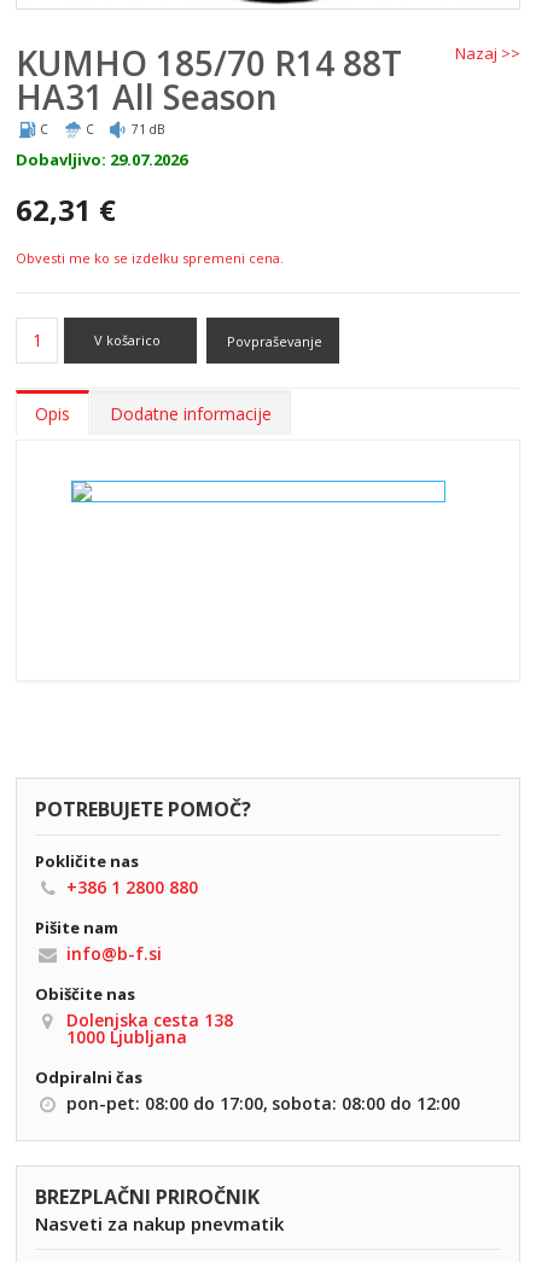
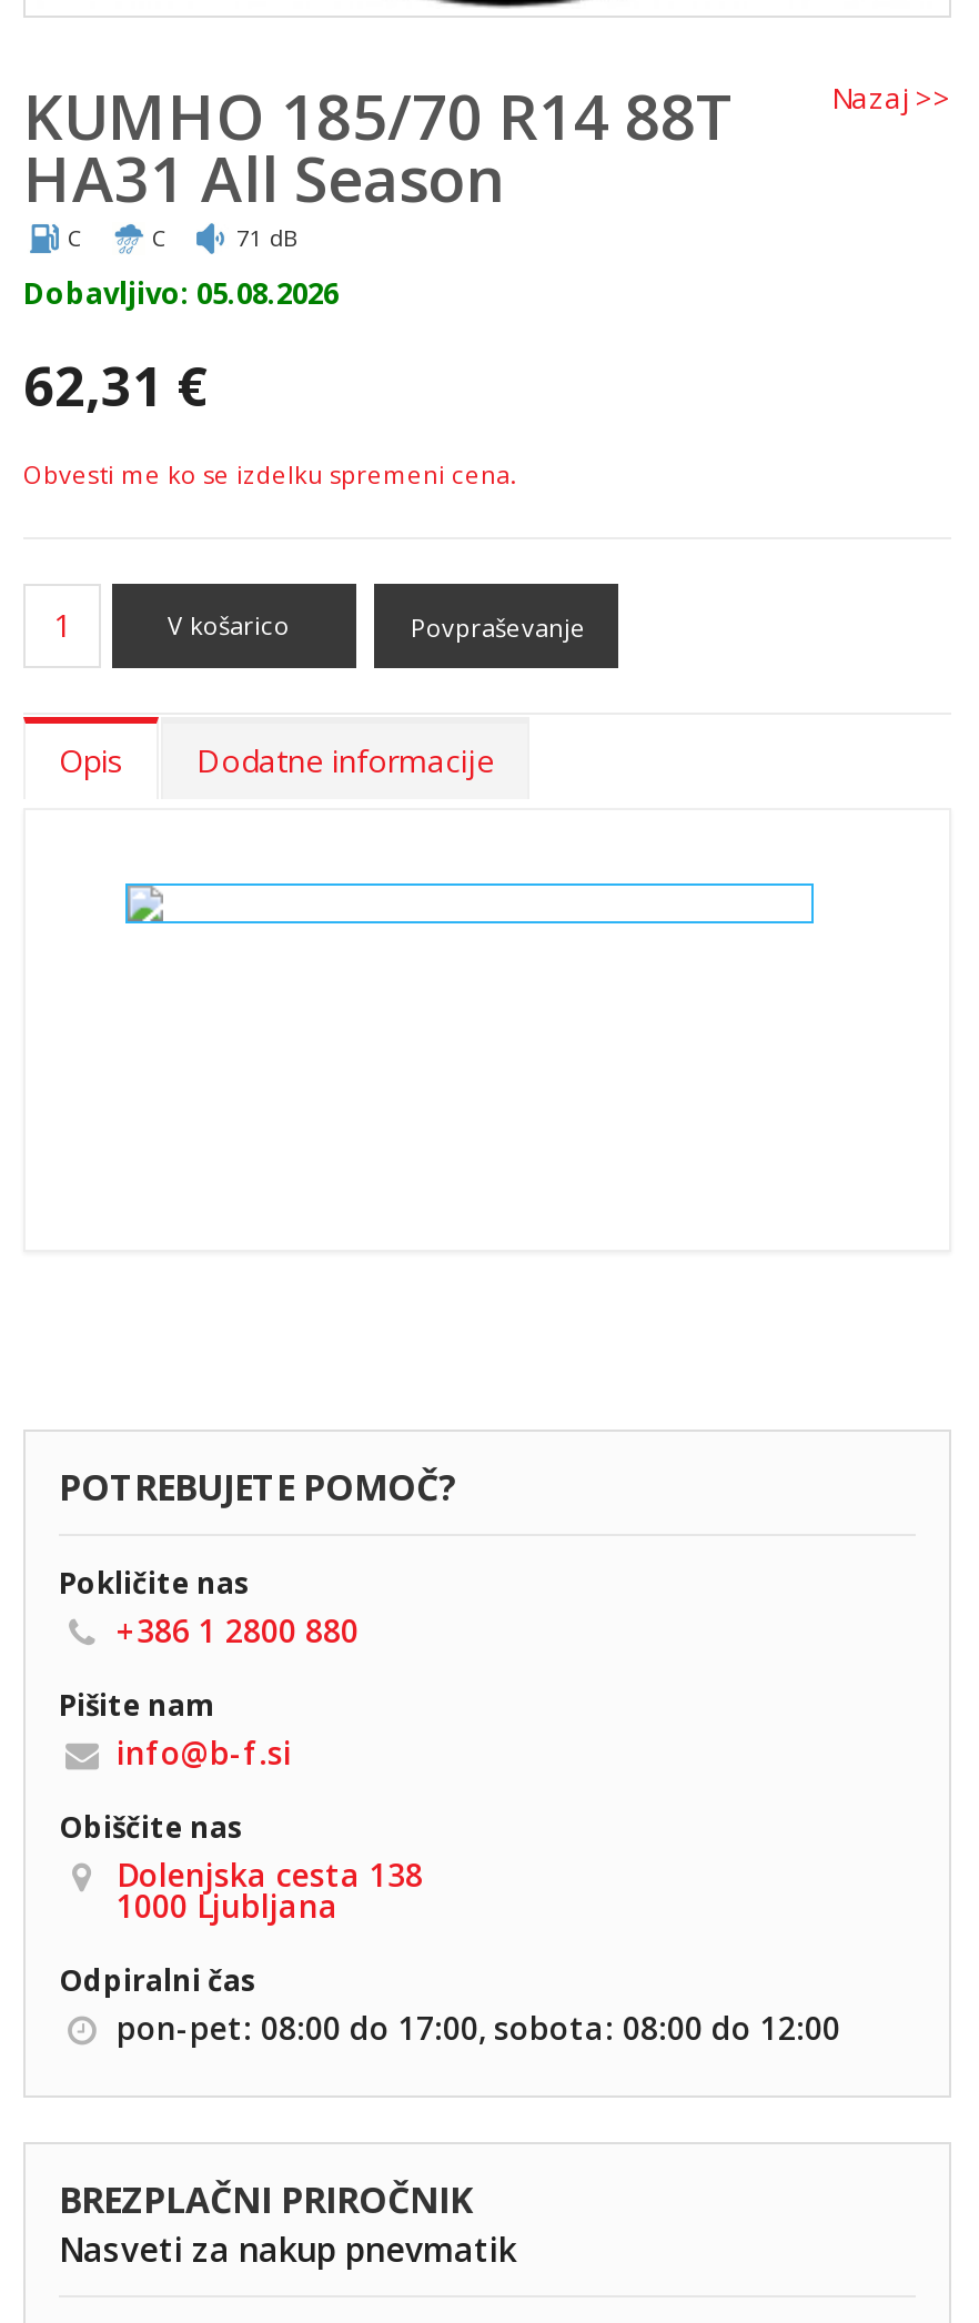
- Dobavljivo: 29.07.2026
+ Dobavljivo: 05.08.2026
